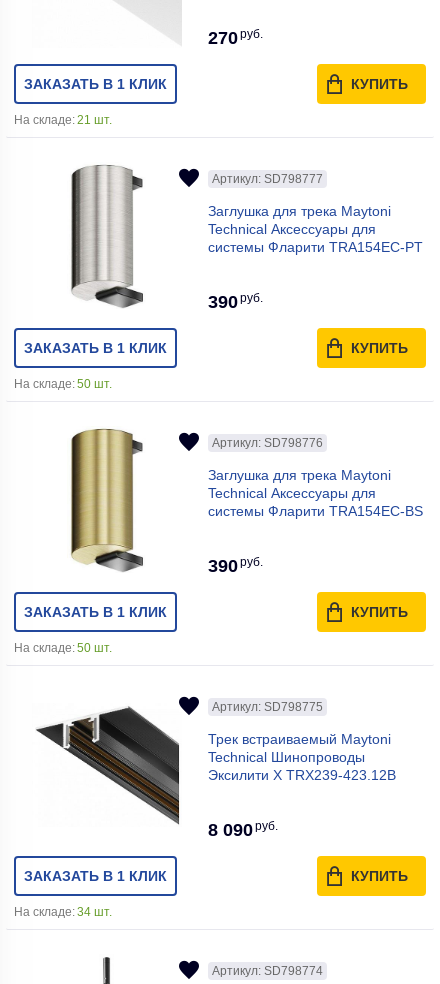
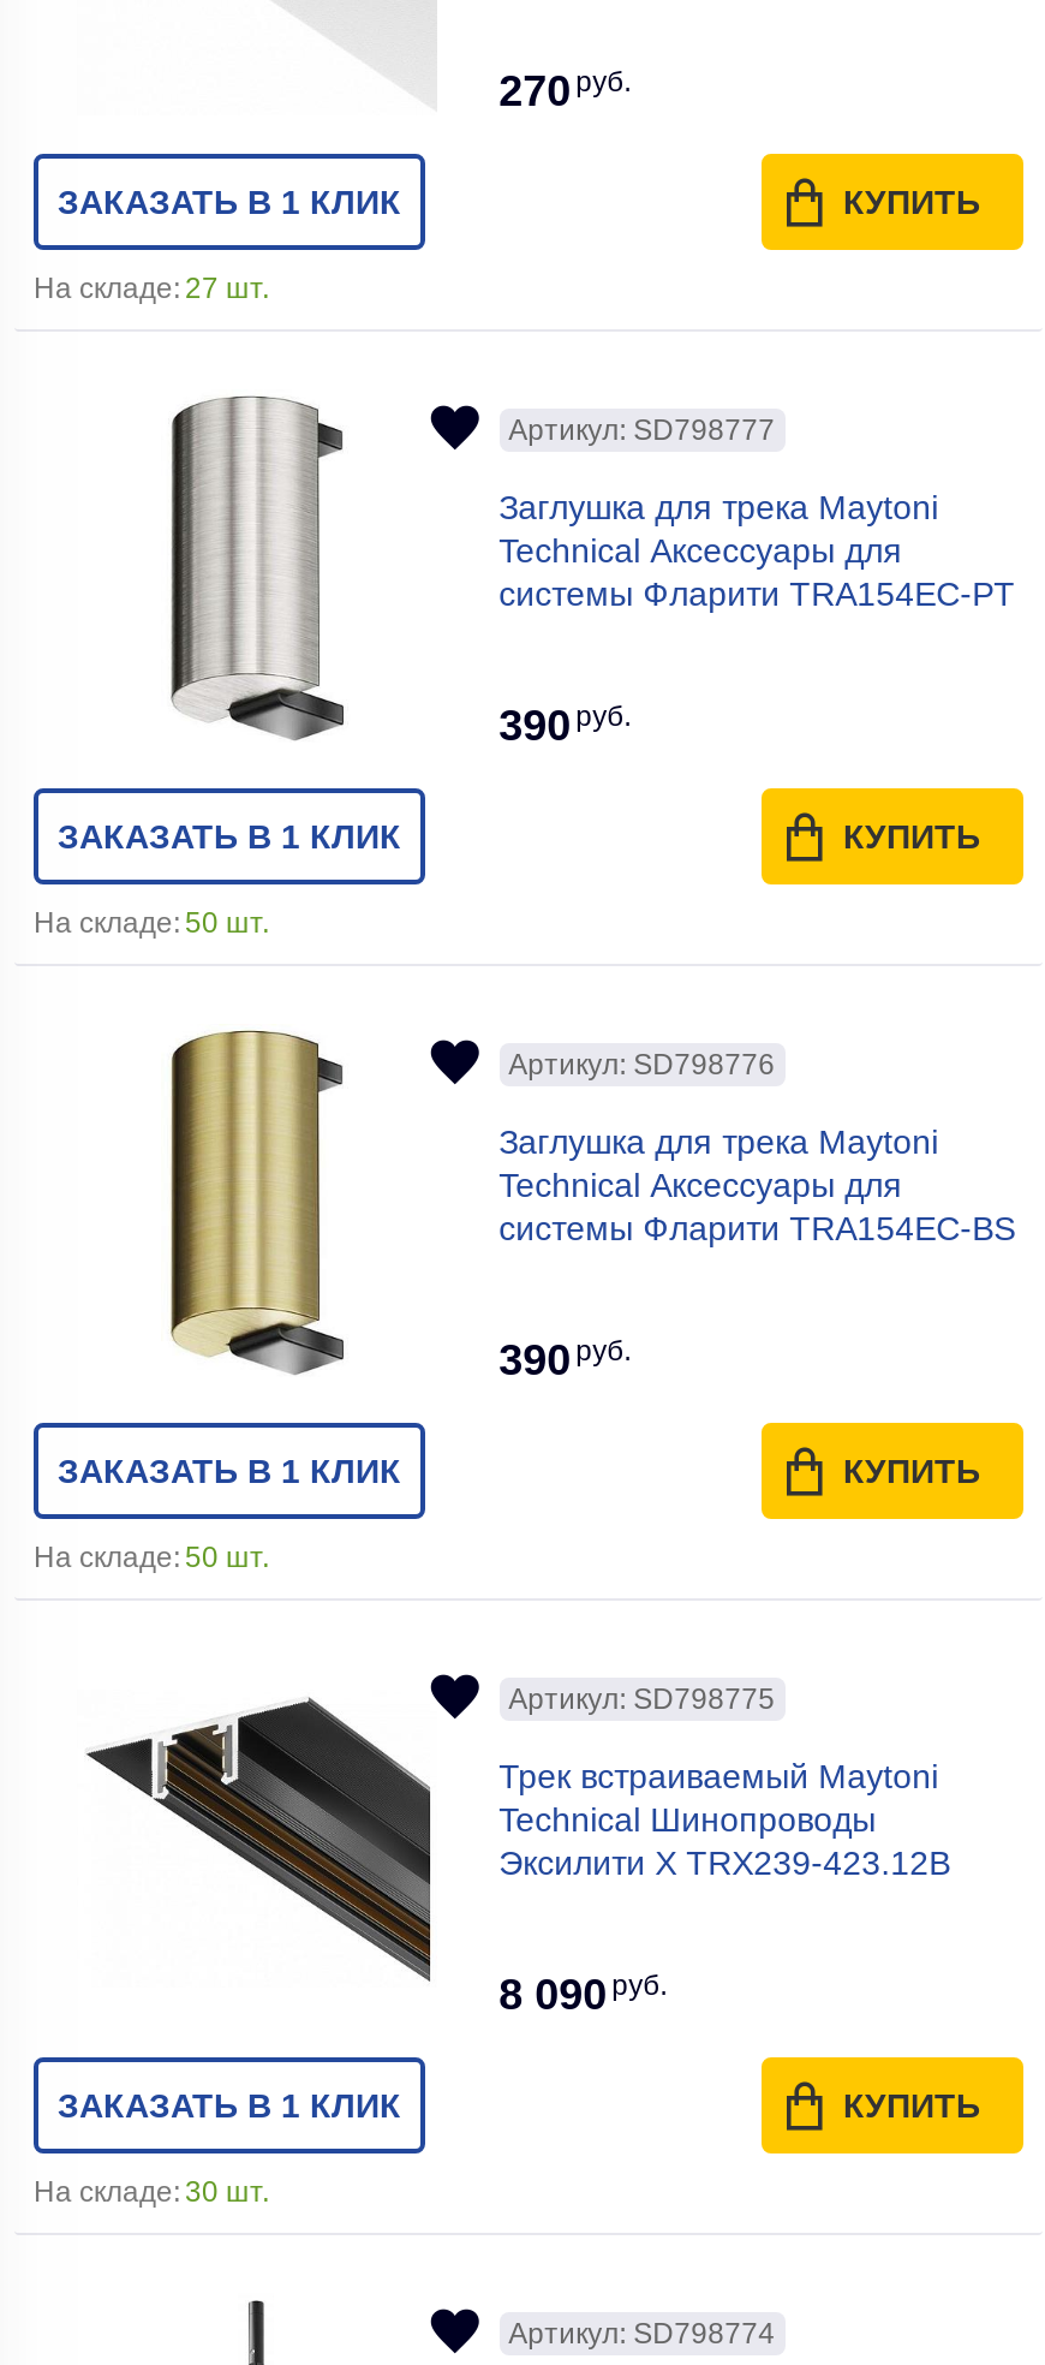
- На складе: 21 шт.
+ На складе: 27 шт.

- На складе: 34 шт.
+ На складе: 30 шт.
